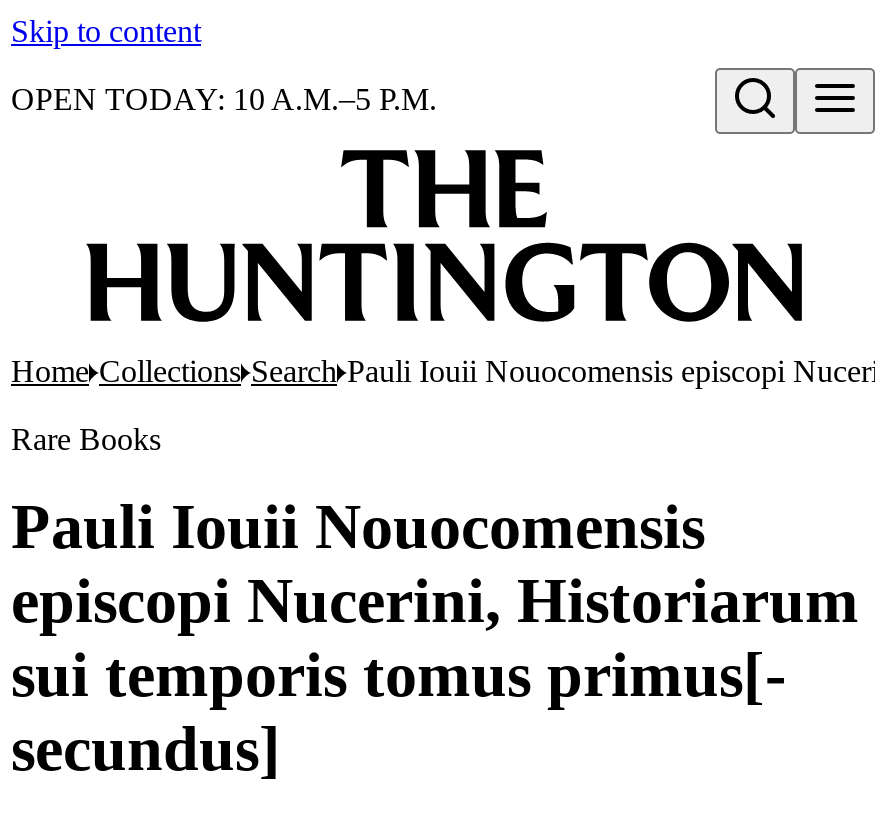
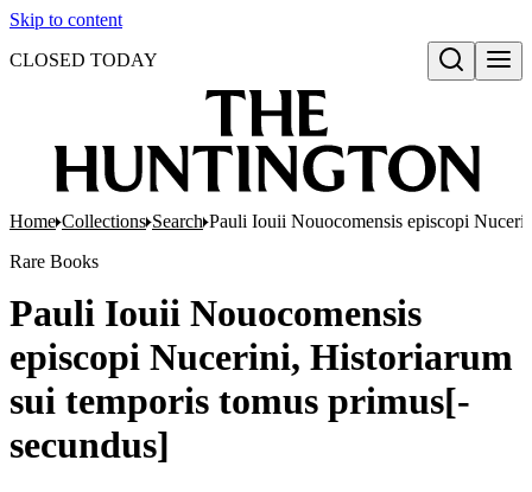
- OPEN TODAY: 10 A.M.–5 P.M.
+ CLOSED TODAY
